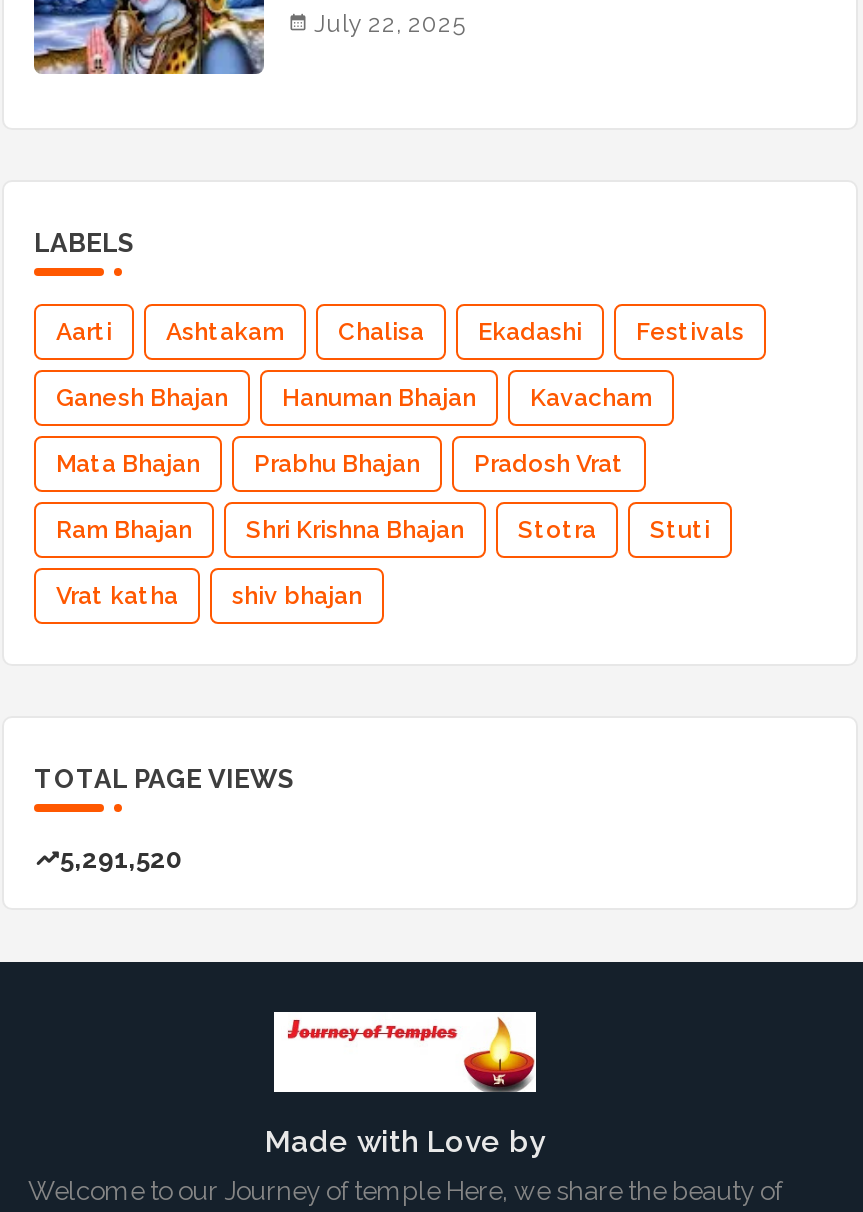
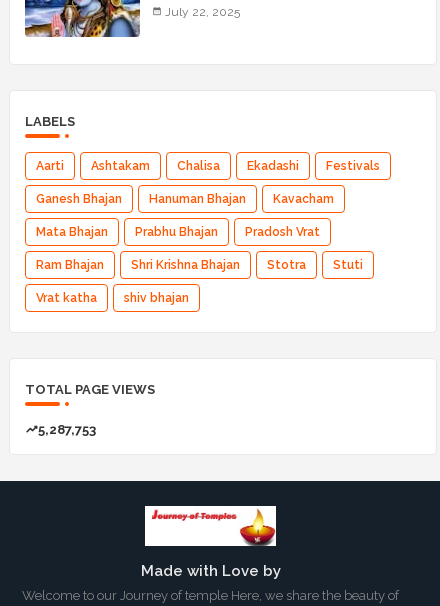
- 5,291,520
+ 5,287,753
